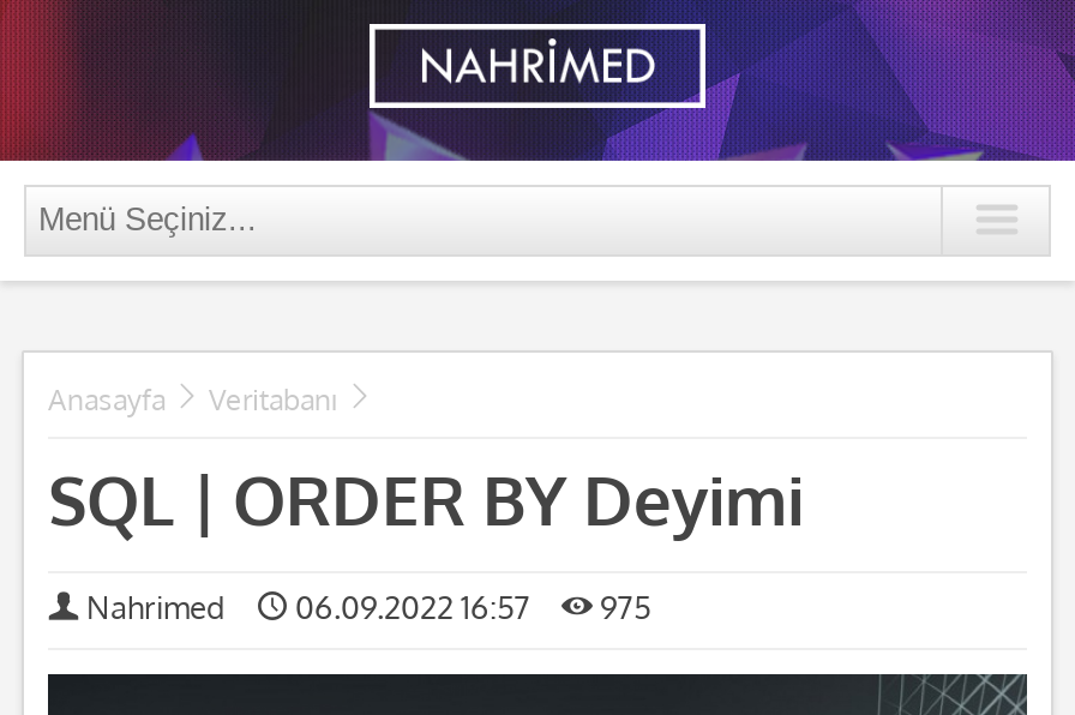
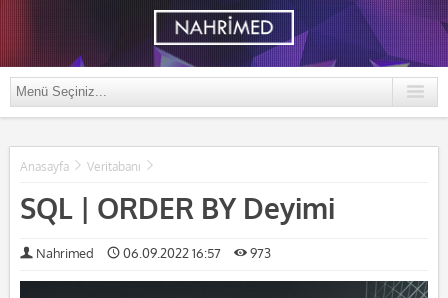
- Nahrimed 06.09.2022 16:57 975
+ Nahrimed 06.09.2022 16:57 973
